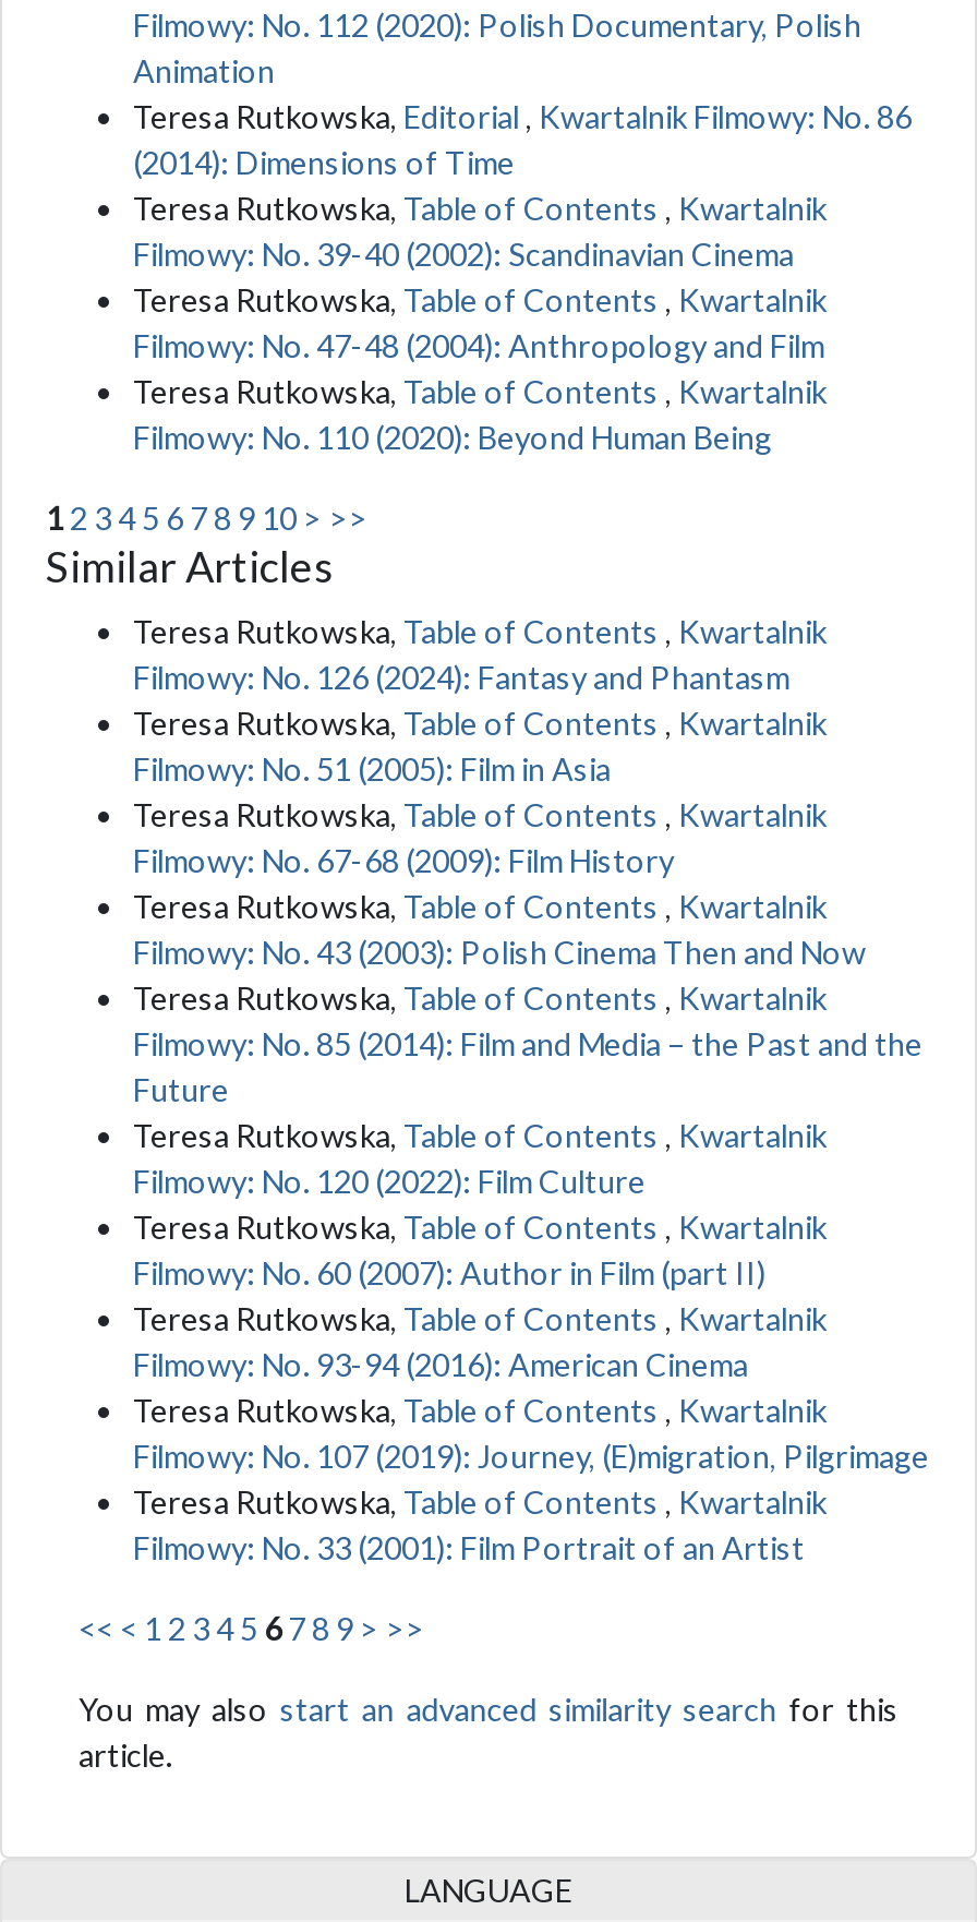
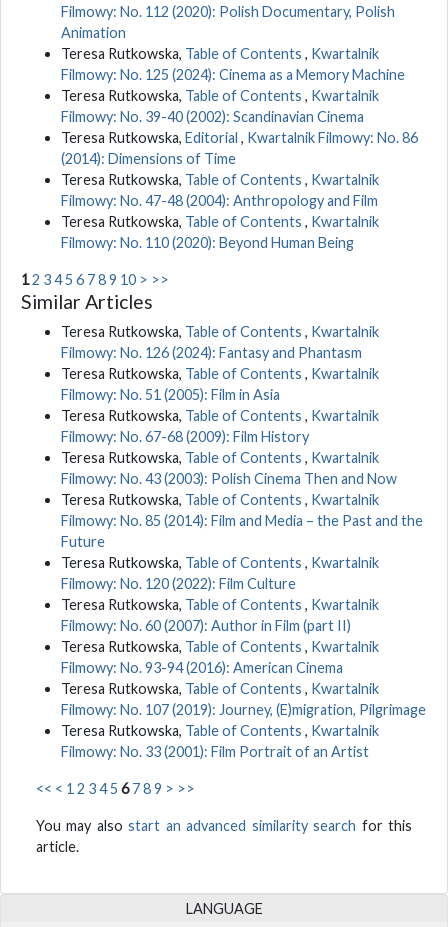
moved down: Teresa Rutkowska, Editorial, Kwartalnik Filmowy: No. 86 | (2014): Dimensions of Time

+ Teresa Rutkowska, Table of Contents, Kwartalnik
+ Filmowy: No. 125 (2024): Cinema as a Memory Machine
